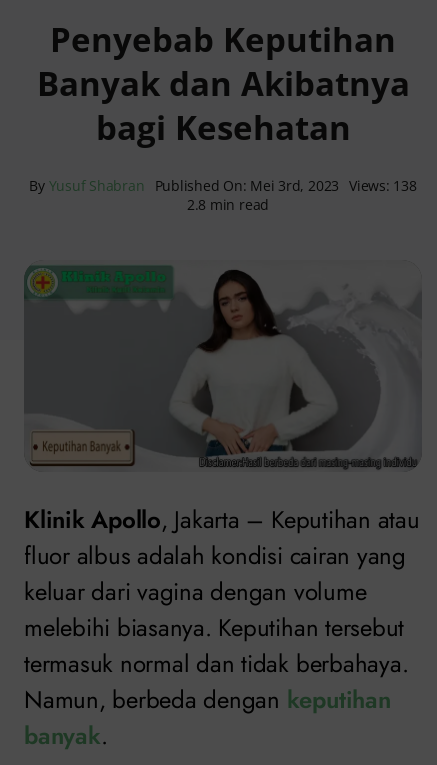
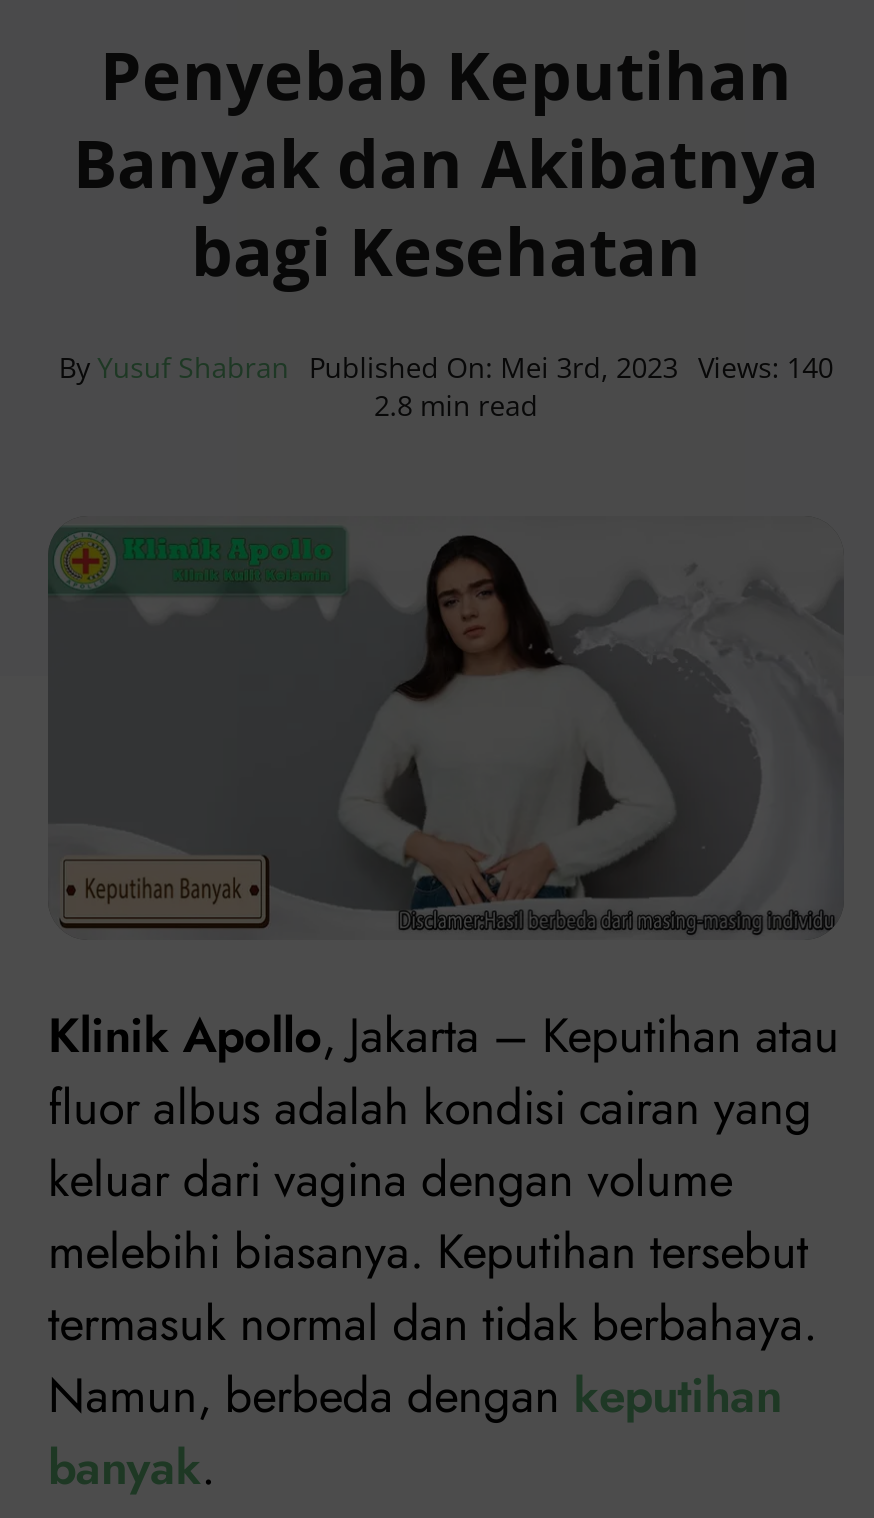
- By Yusuf Shabran Published On: Mei 3rd, 2023 Views: 138
+ By Yusuf Shabran Published On: Mei 3rd, 2023 Views: 140
